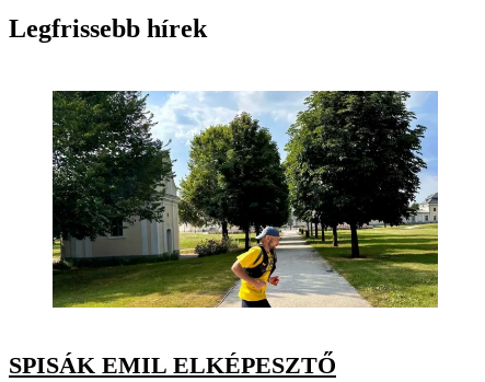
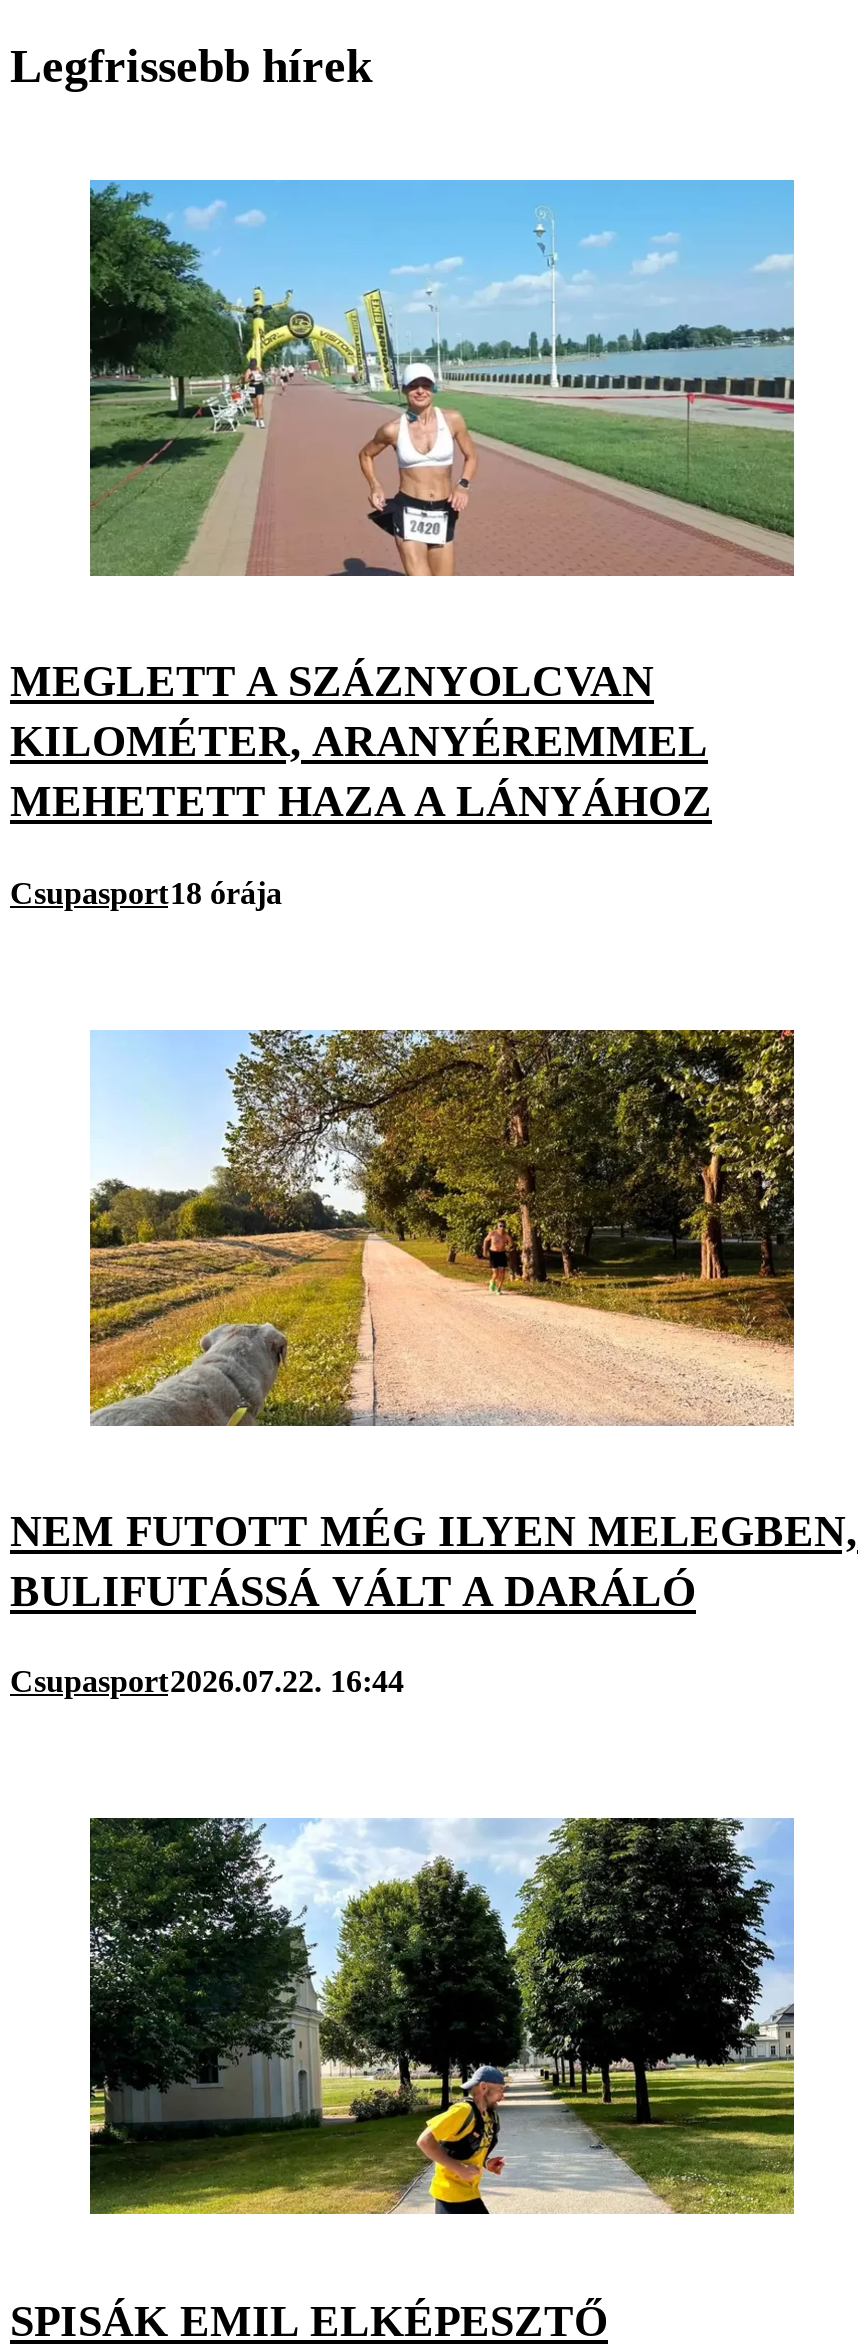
+ [image]
+ MEGLETT A SZÁZNYOLCVAN
+ KILOMÉTER, ARANYÉREMMEL
+ MEHETETT HAZA A LÁNYÁHOZ
+ Csupasport18 órája

+ [image]
+ NEM FUTOTT MÉG ILYEN MELEGBEN,
+ BULIFUTÁSSÁ VÁLT A DARÁLÓ
+ Csupasport2026.07.22. 16:44
